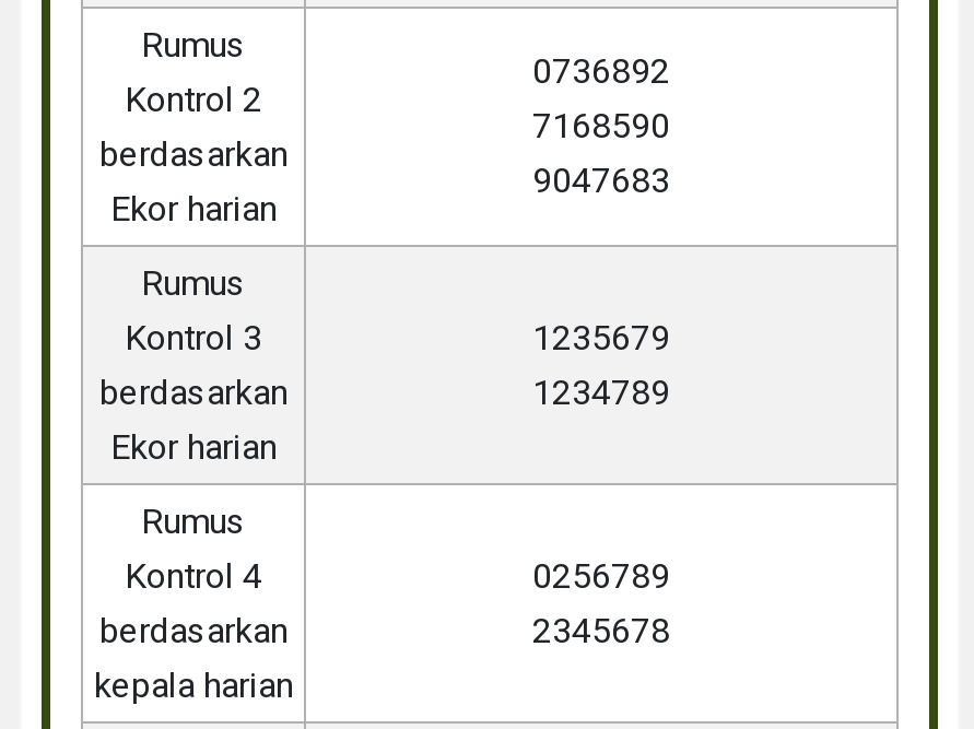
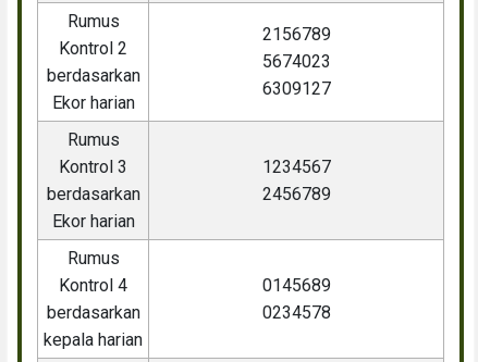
- 0736892
+ 2156789

- 7168590
+ 5674023

- 9047683
+ 6309127

- 1235679
+ 1234567

- 1234789
+ 2456789

- 0256789
+ 0145689

- 2345678
+ 0234578
